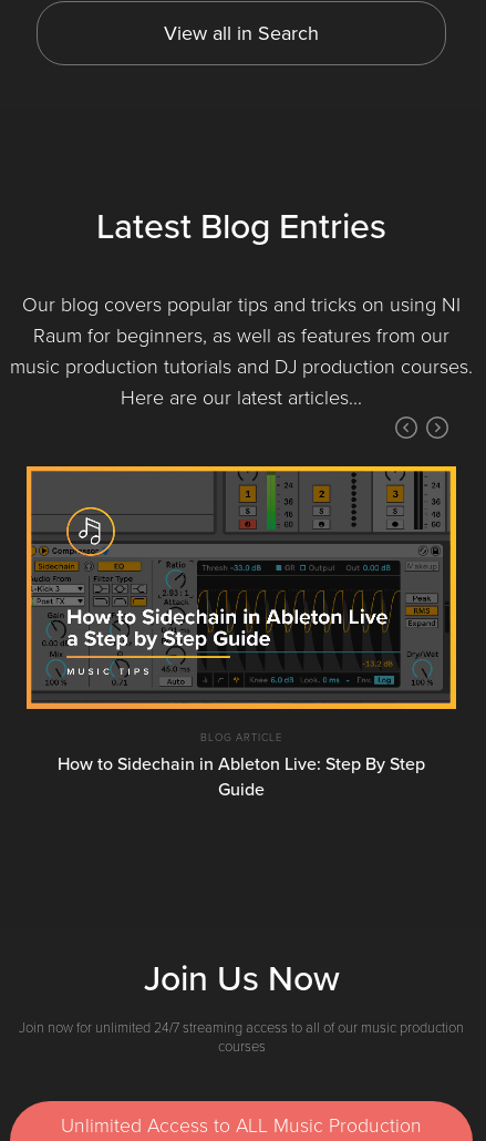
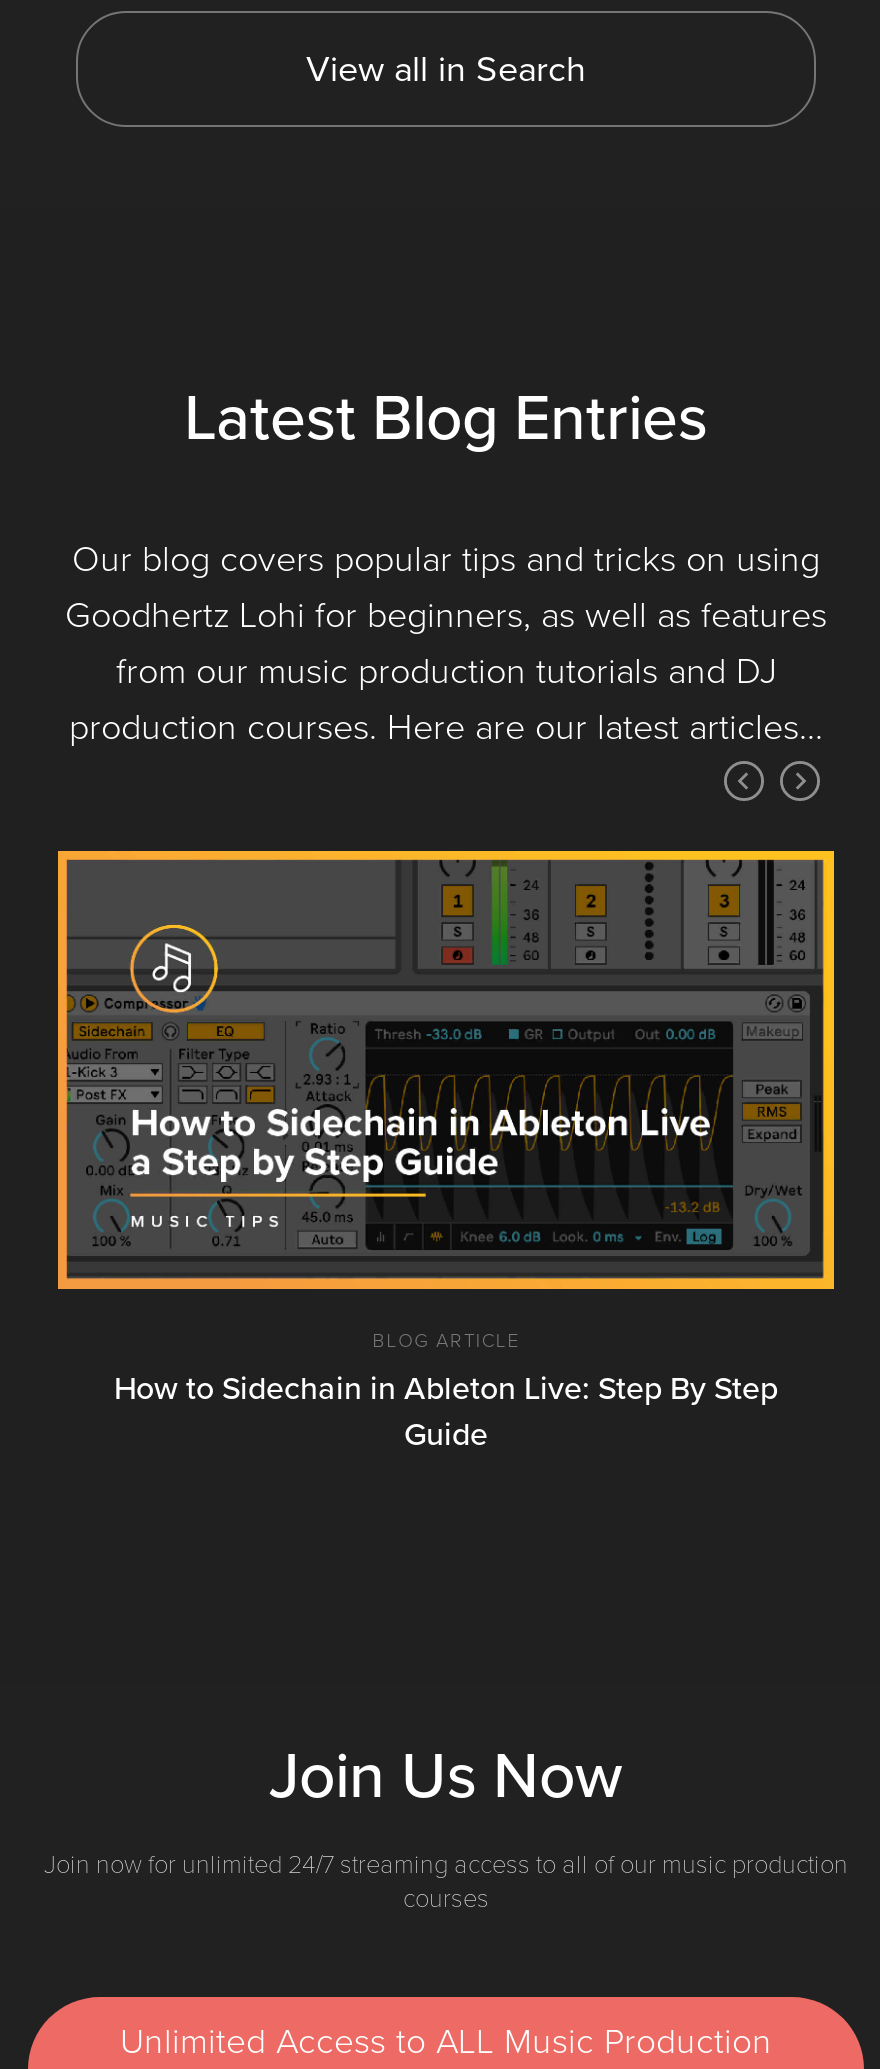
- Our blog covers popular tips and tricks on using NI
- Raum for beginners, as well as features from our
- music production tutorials and DJ production courses.
- Here are our latest articles...
+ Our blog covers popular tips and tricks on using
+ Goodhertz Lohi for beginners, as well as features
+ from our music production tutorials and DJ
+ production courses. Here are our latest articles...
